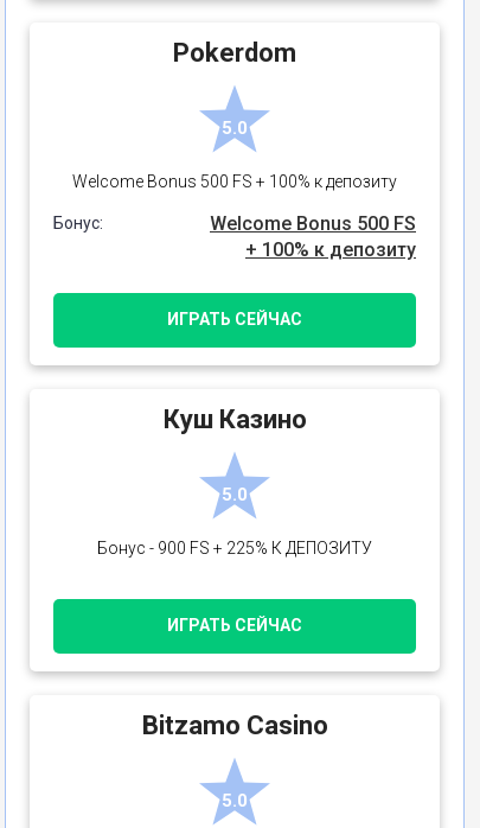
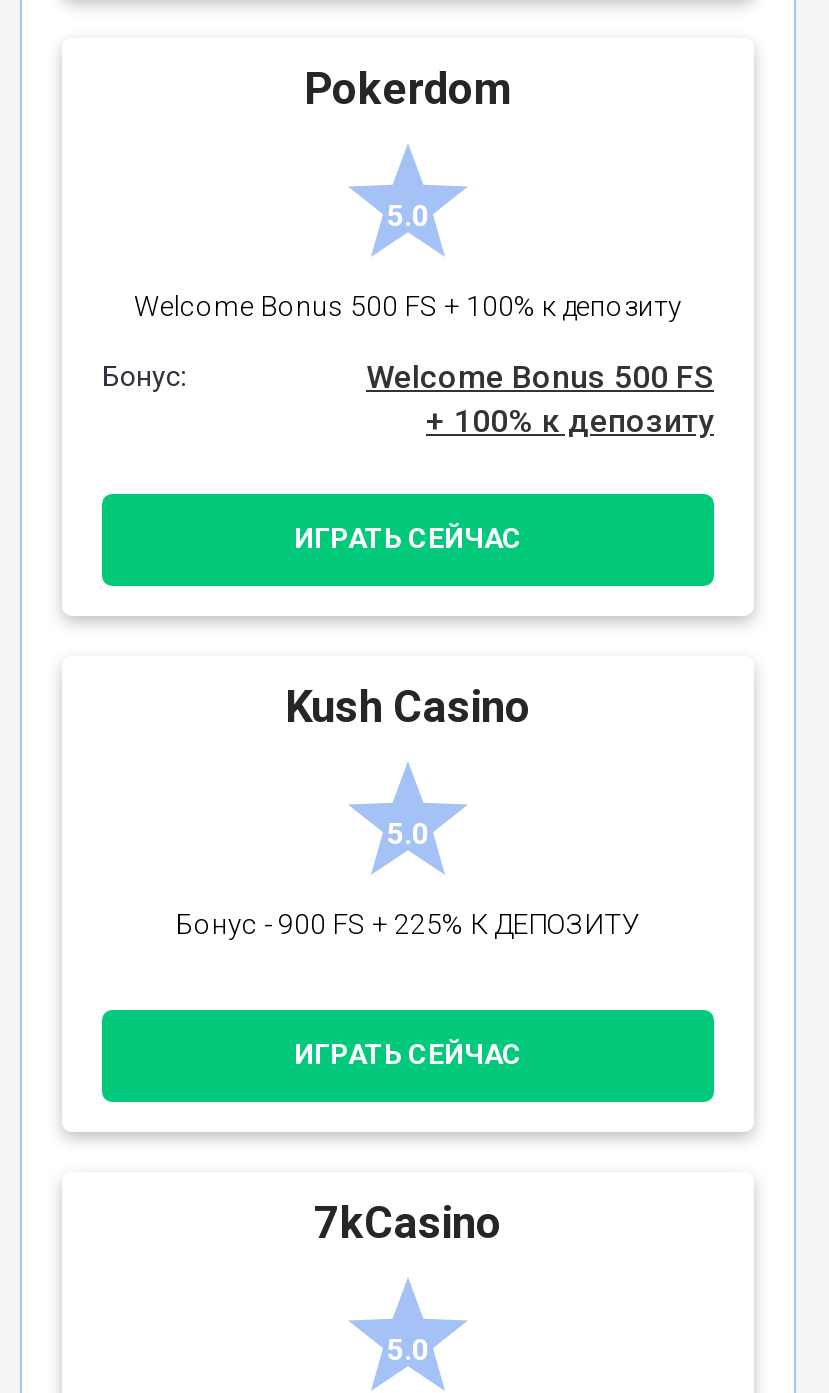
- Куш Казино
+ Kush Casino

- Bitzamo Casino
+ 7kCasino
